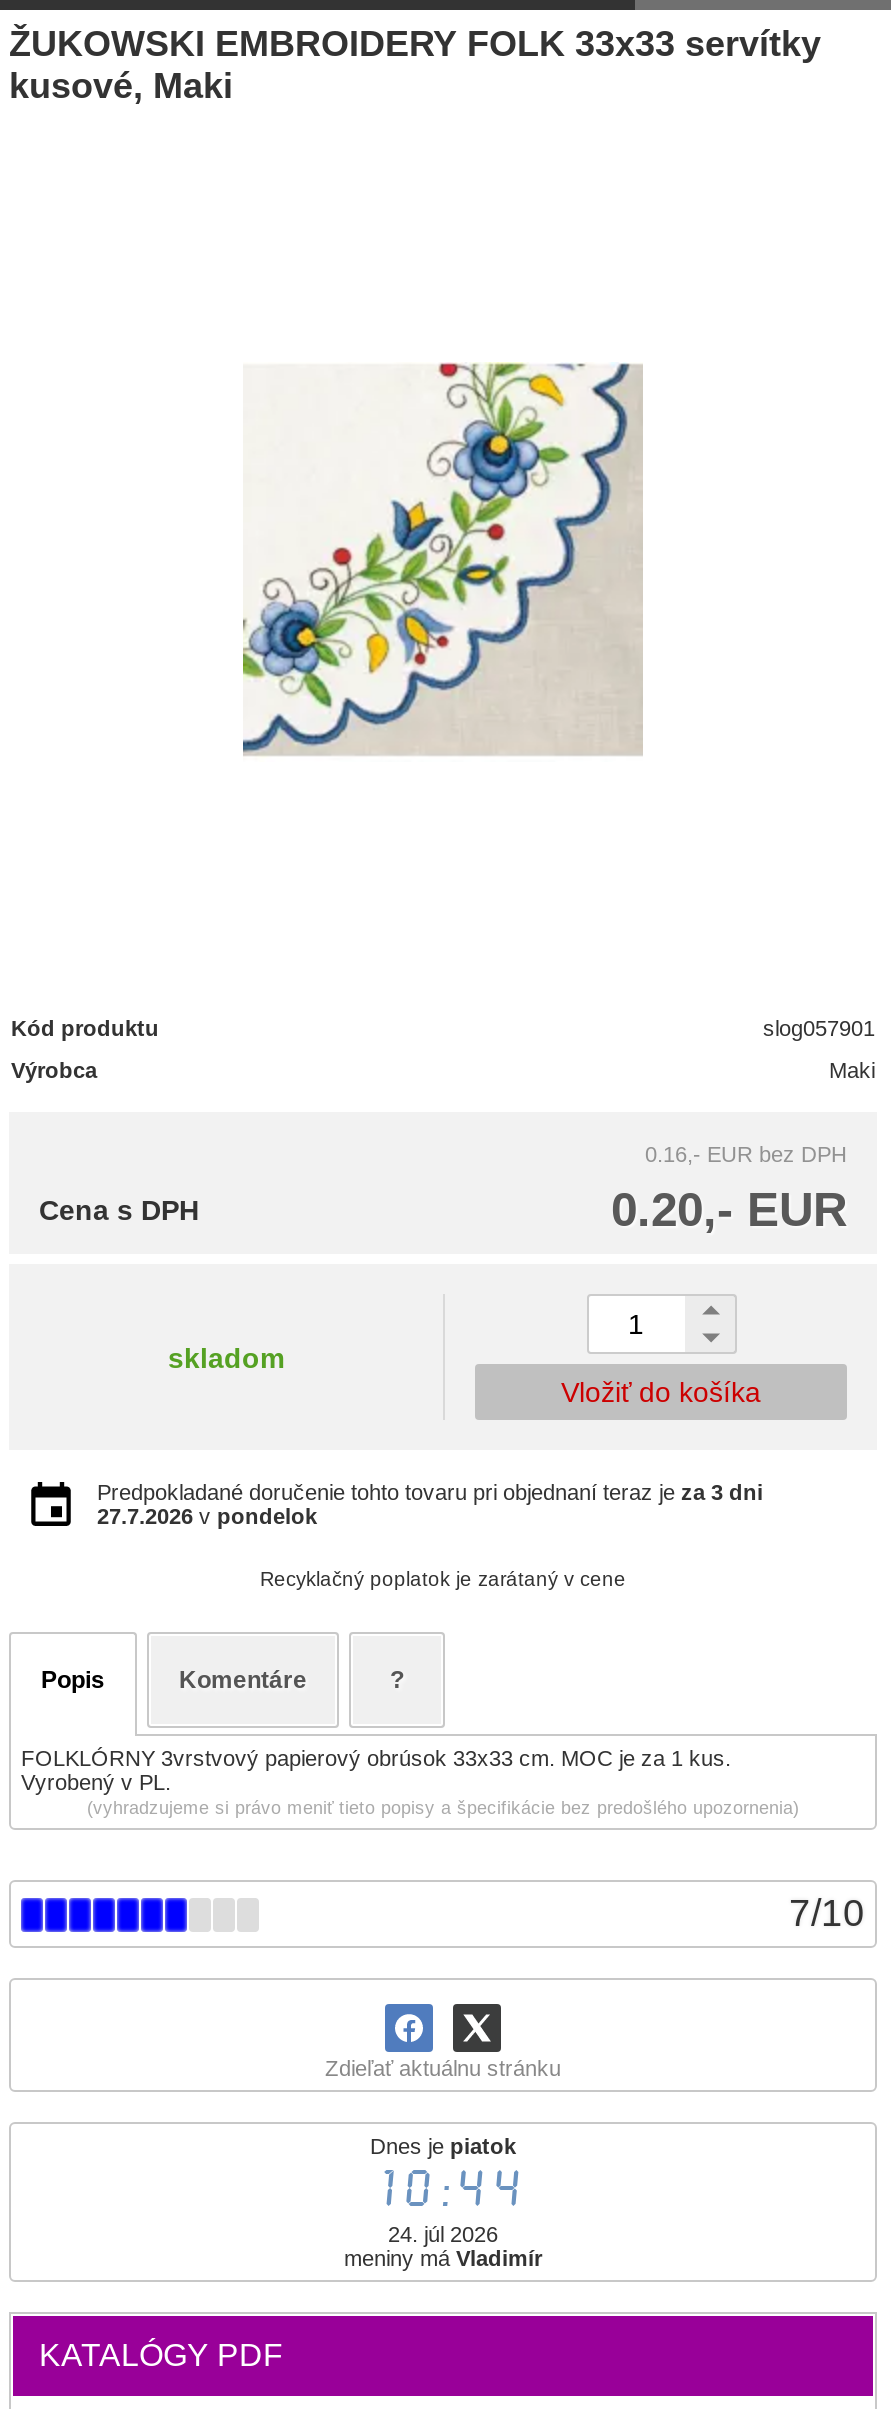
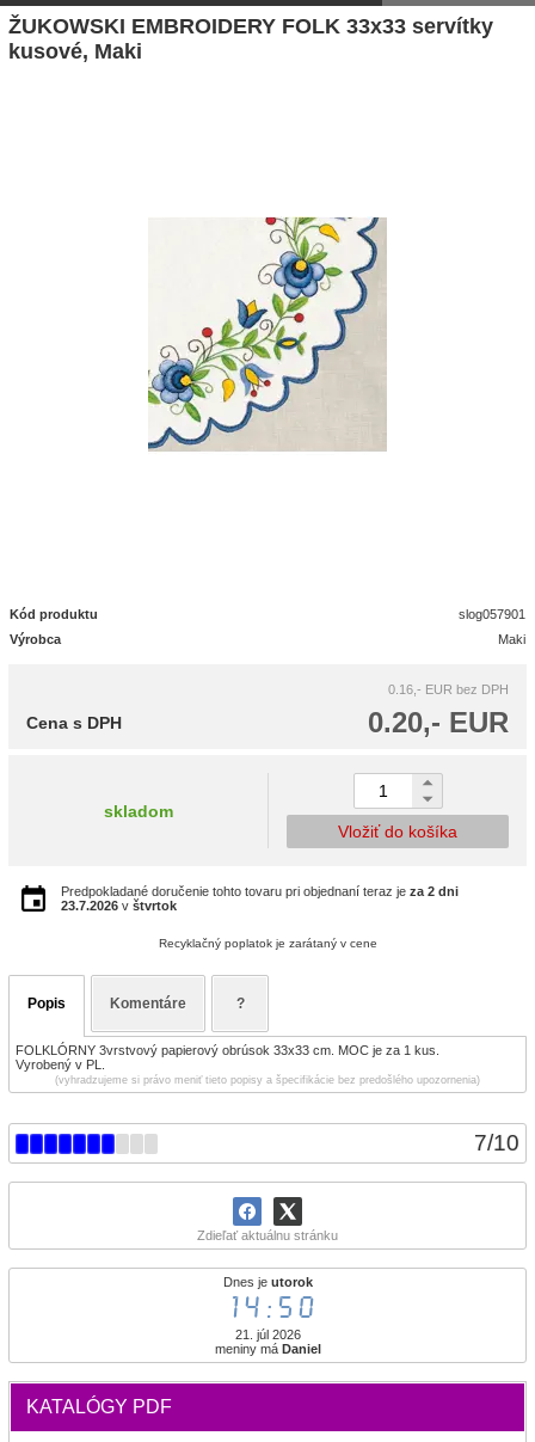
- Predpokladané doručenie tohto tovaru pri objednaní teraz je za 3 dni
+ Predpokladané doručenie tohto tovaru pri objednaní teraz je za 2 dni

- 27.7.2026 v pondelok
+ 23.7.2026 v štvrtok

- Dnes je piatok
+ Dnes je utorok

- 10:44
+ 14:50

- 24. júl 2026
+ 21. júl 2026

- meniny má Vladimír
+ meniny má Daniel
